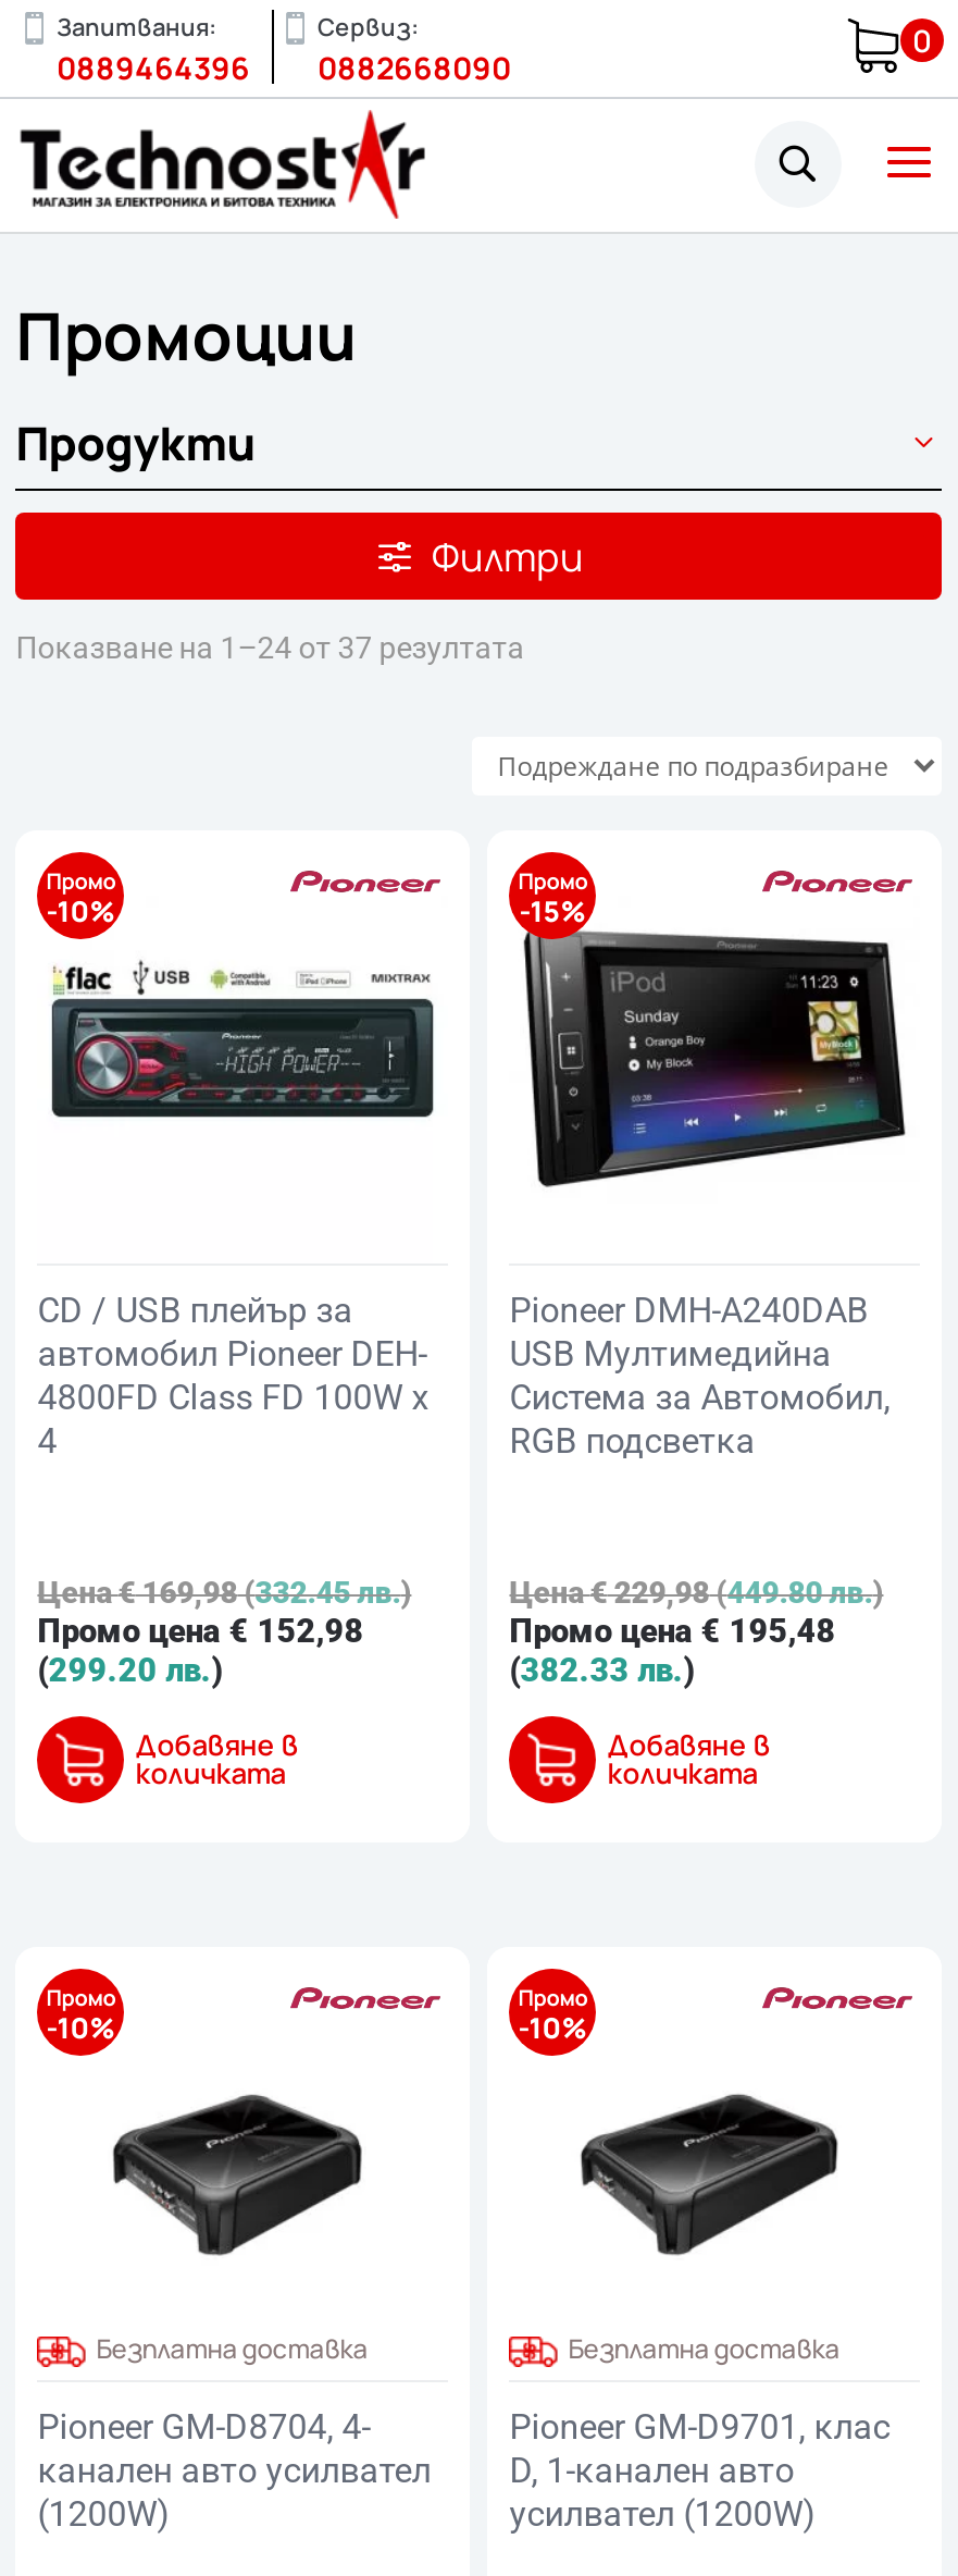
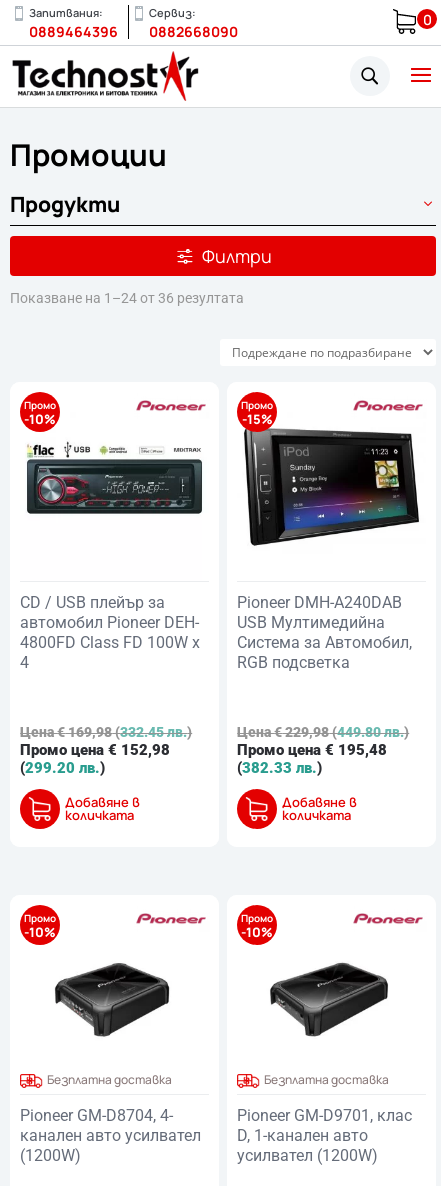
- Показване на 1–24 от 37 резултата
+ Показване на 1–24 от 36 резултата
